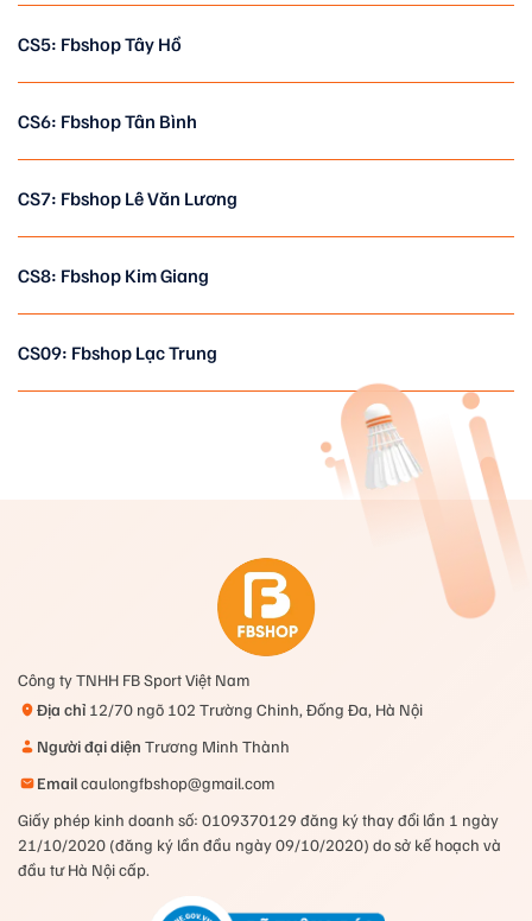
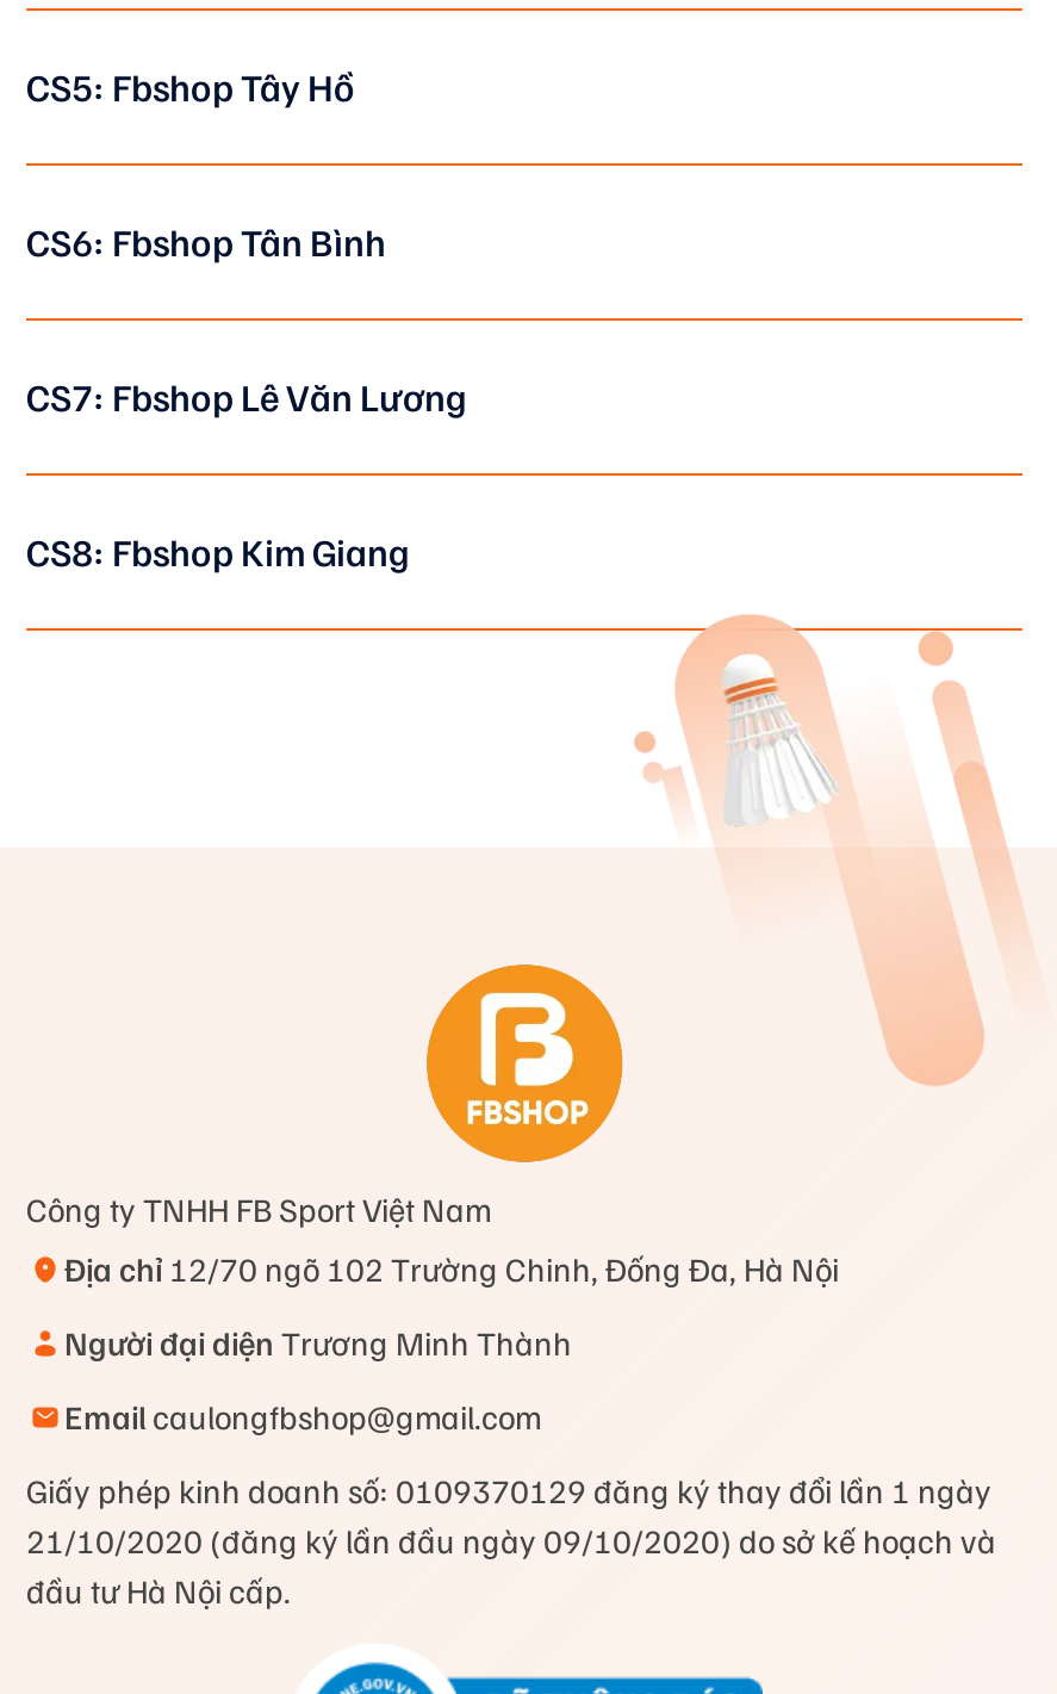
- CS09: Fbshop Lạc Trung
